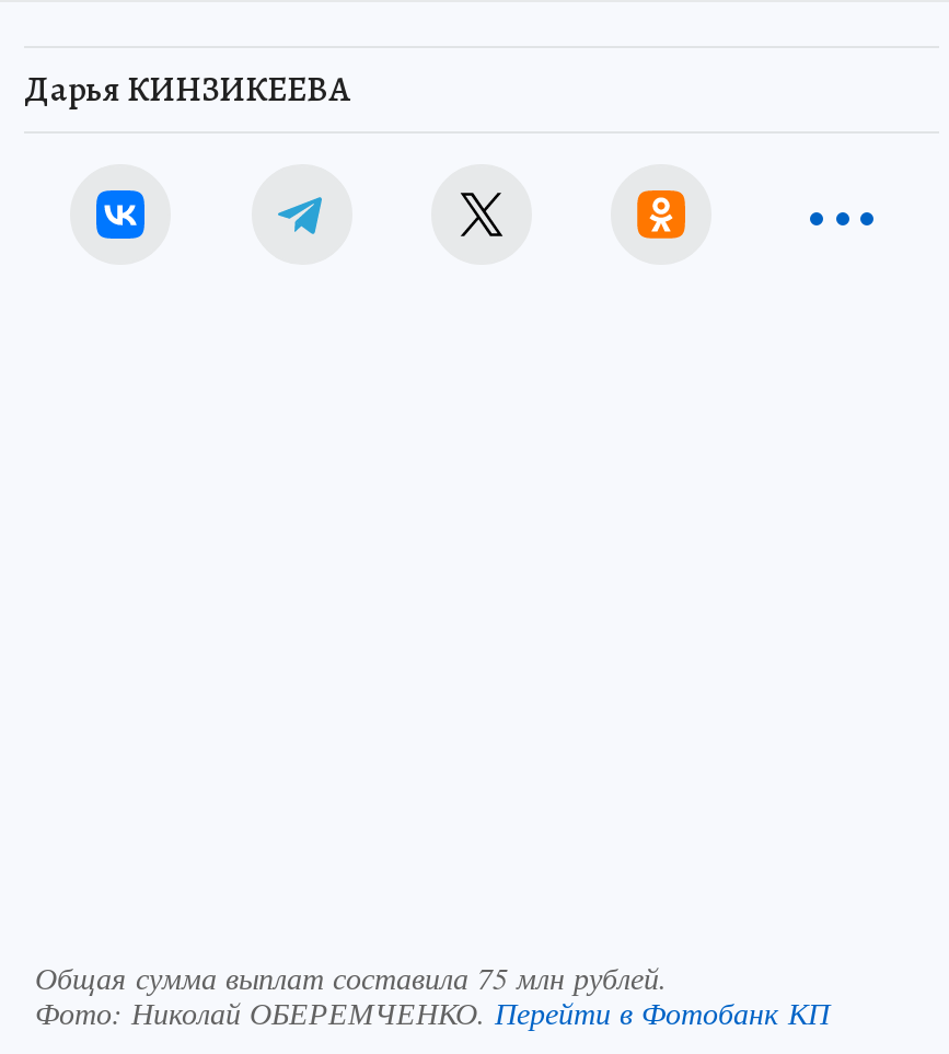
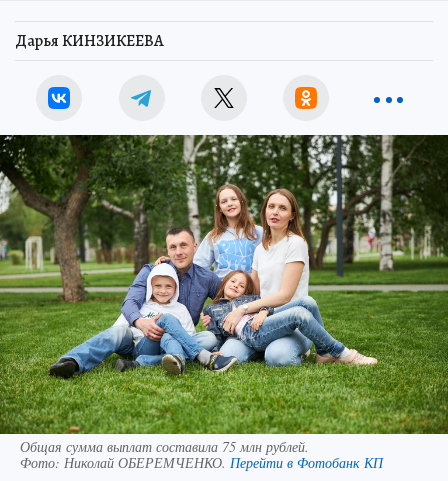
+ [image]
